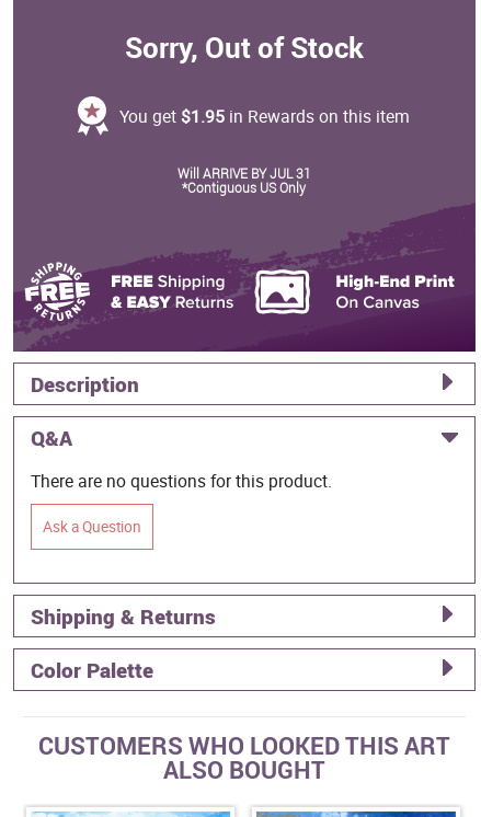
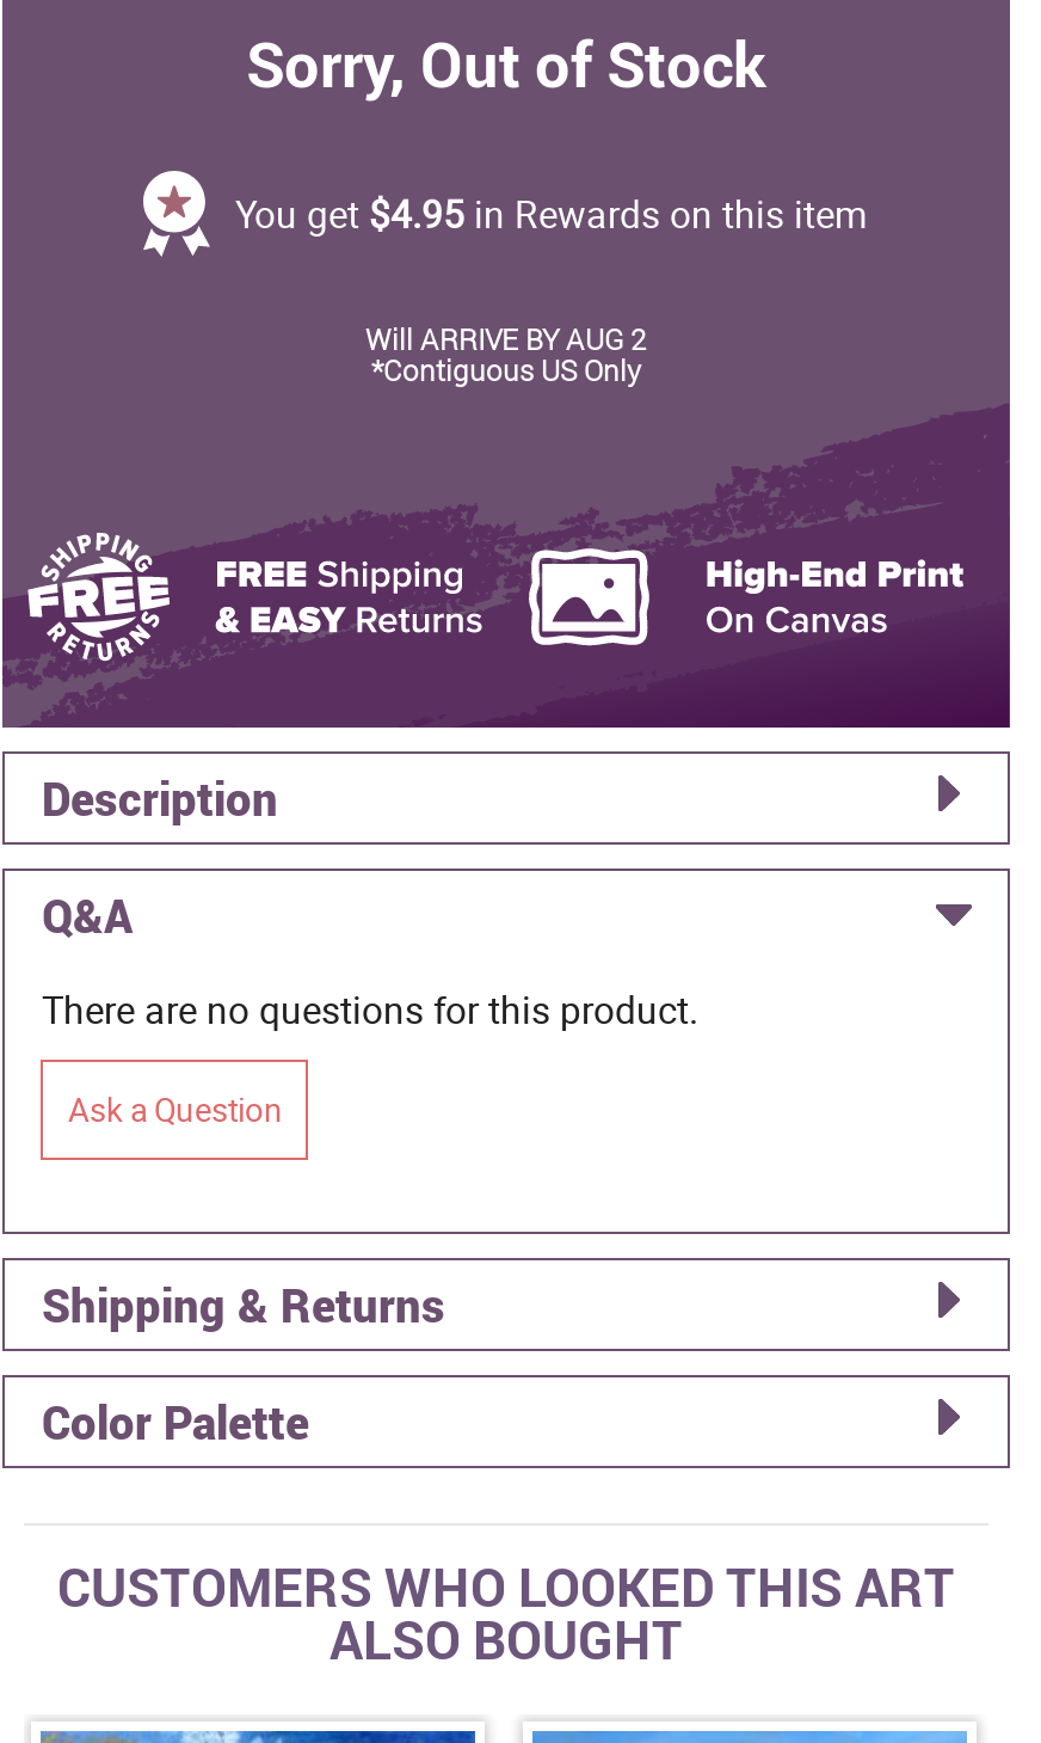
- You get $1.95 in Rewards on this item
+ You get $4.95 in Rewards on this item

- Will ARRIVE BY JUL 31
+ Will ARRIVE BY AUG 2
